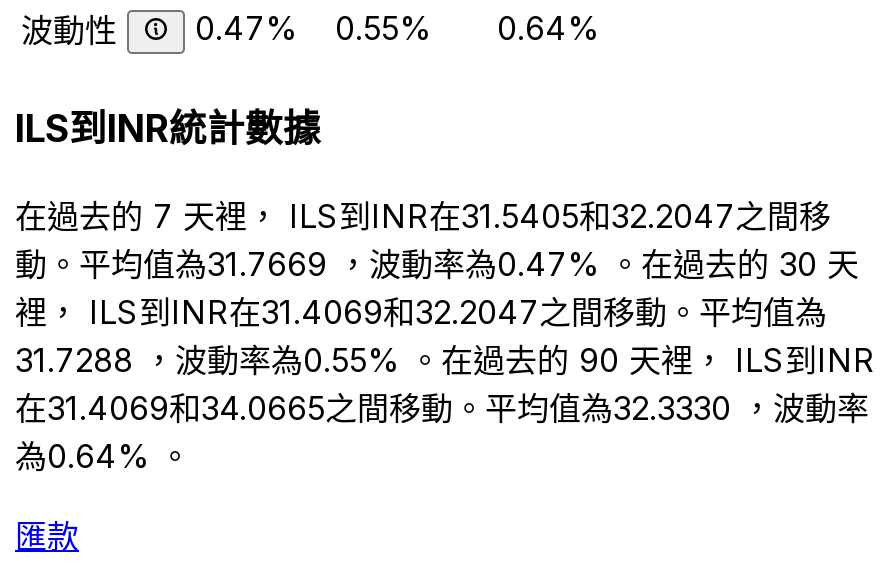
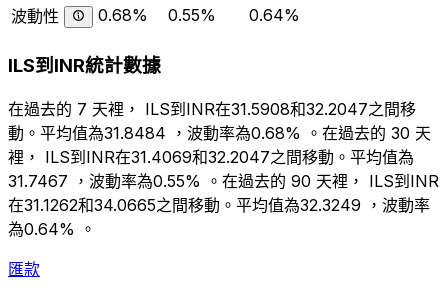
- 波動性 0.47% 0.55% 0.64%
+ 波動性 0.68% 0.55% 0.64%

- 在過去的 7 天裡， ILS到INR在31.5405和32.2047之間移
+ 在過去的 7 天裡， ILS到INR在31.5908和32.2047之間移

- 動。平均值為31.7669 ，波動率為0.47% 。在過去的 30 天
+ 動。平均值為31.8484 ，波動率為0.68% 。在過去的 30 天

- 31.7288 ，波動率為0.55% 。在過去的 90 天裡， ILS到INR
+ 31.7467 ，波動率為0.55% 。在過去的 90 天裡， ILS到INR

- 在31.4069和34.0665之間移動。平均值為32.3330 ，波動率
+ 在31.1262和34.0665之間移動。平均值為32.3249 ，波動率
